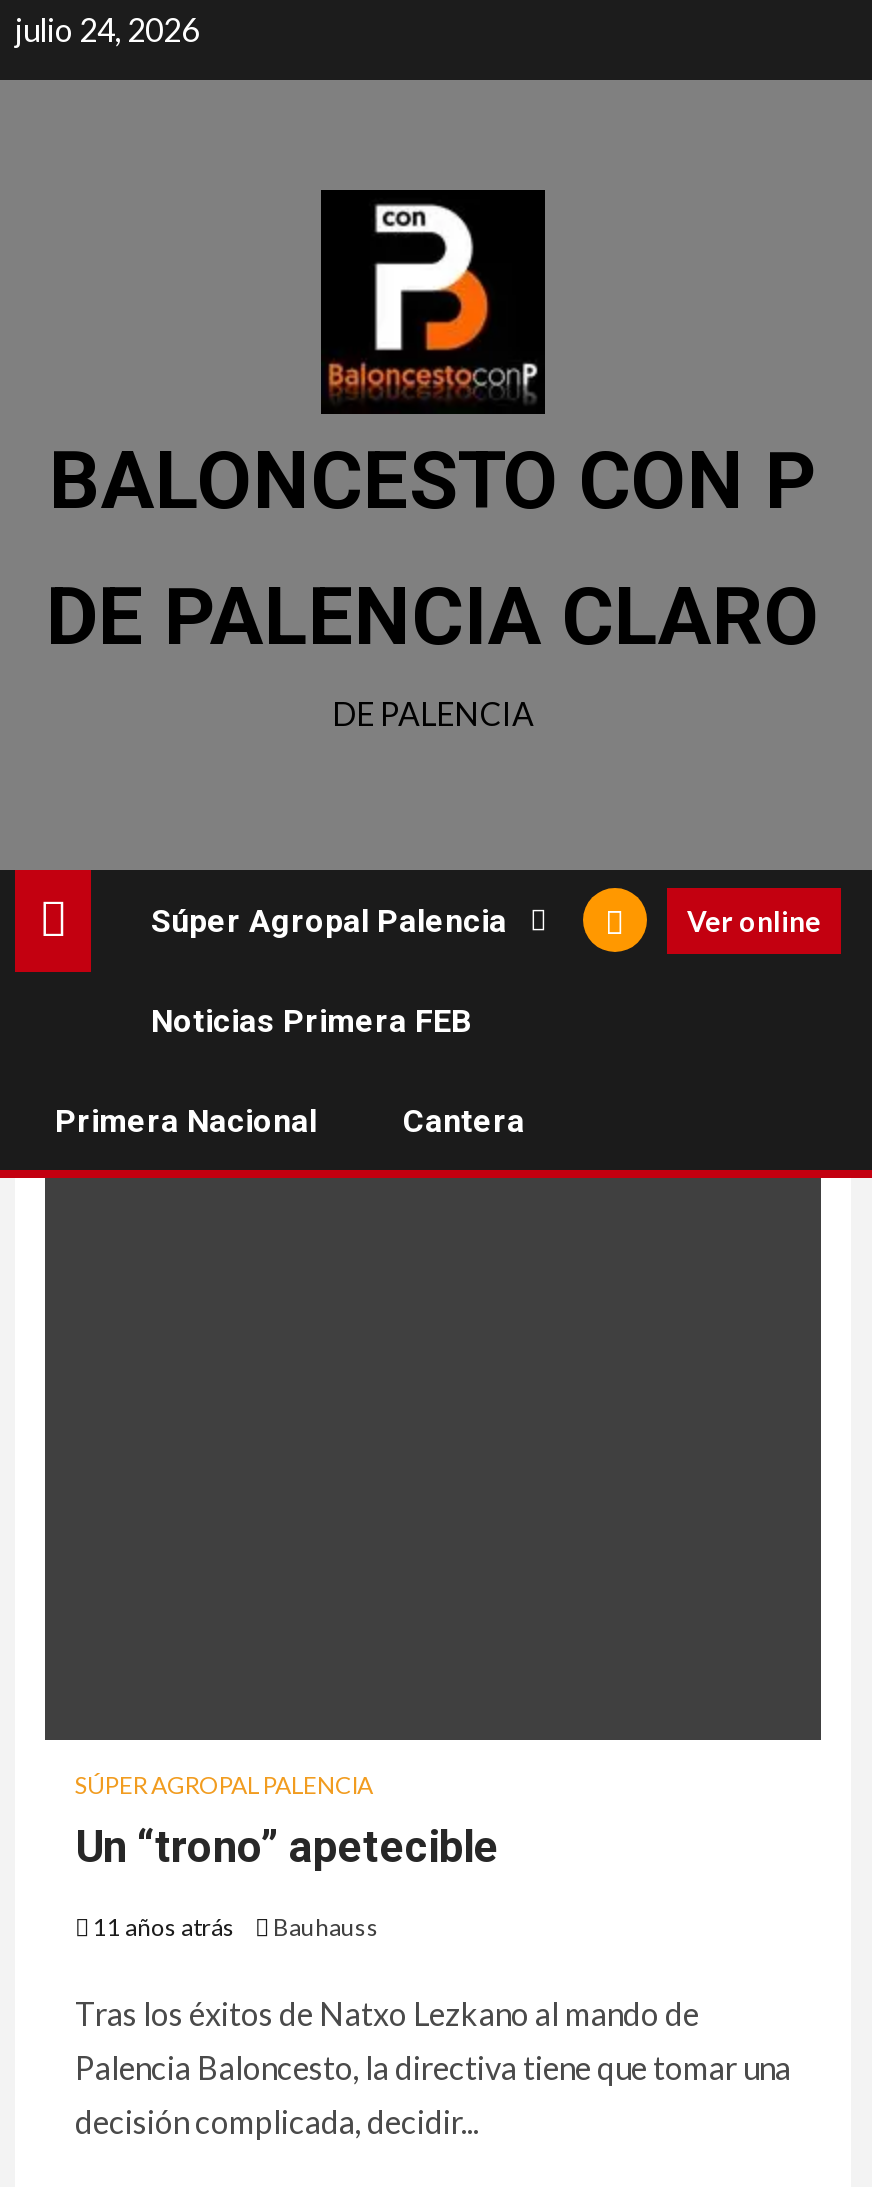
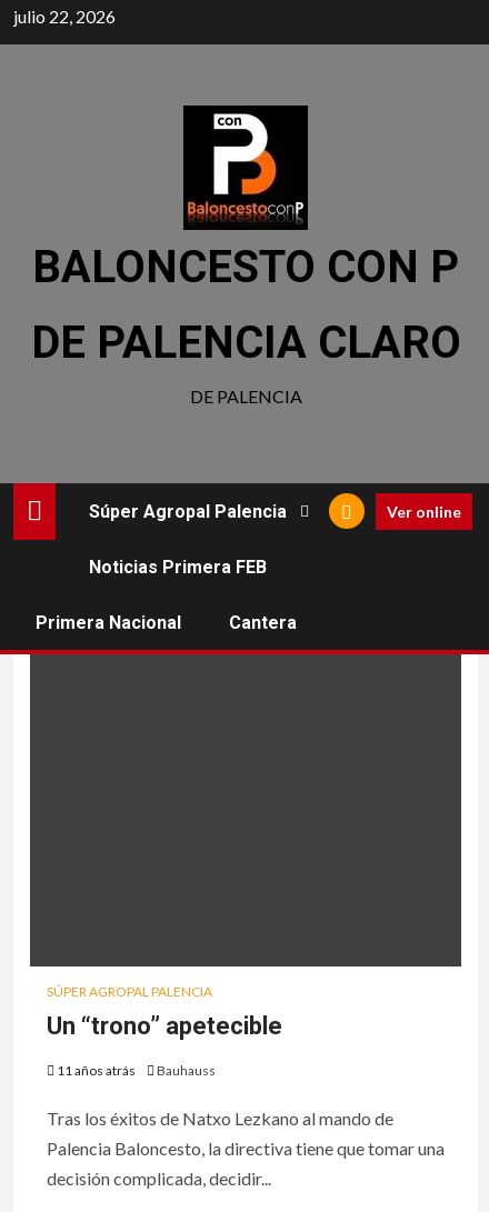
- julio 24, 2026
+ julio 22, 2026
